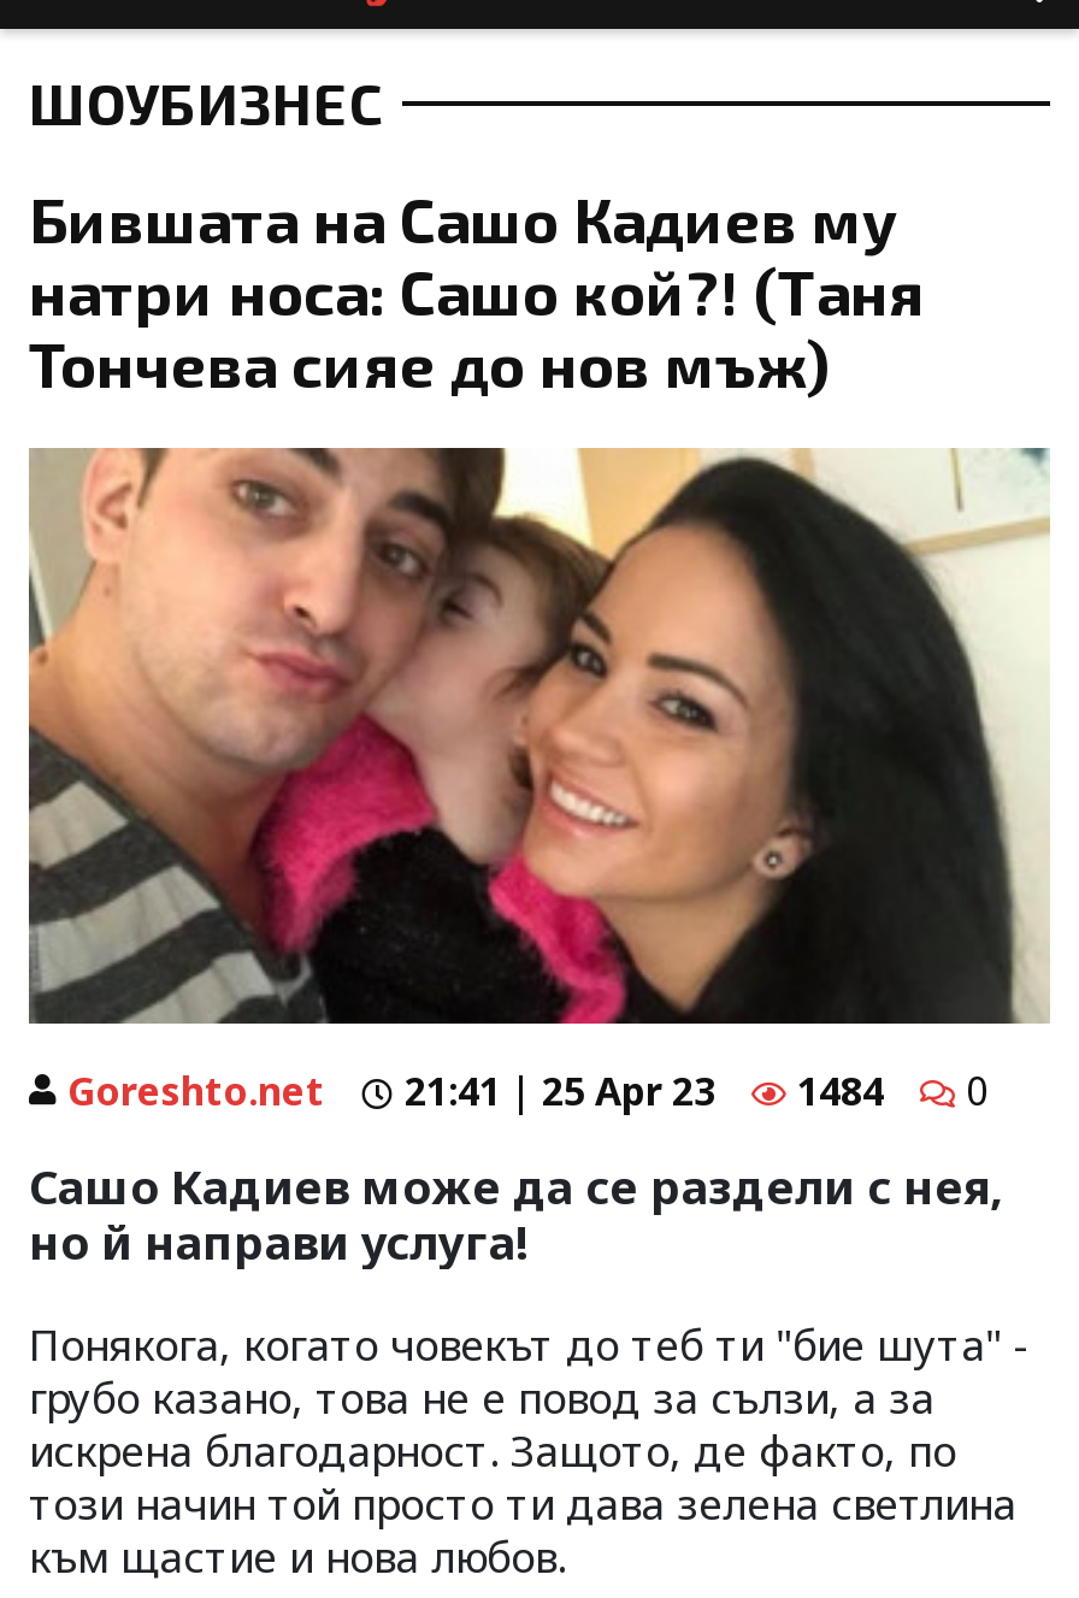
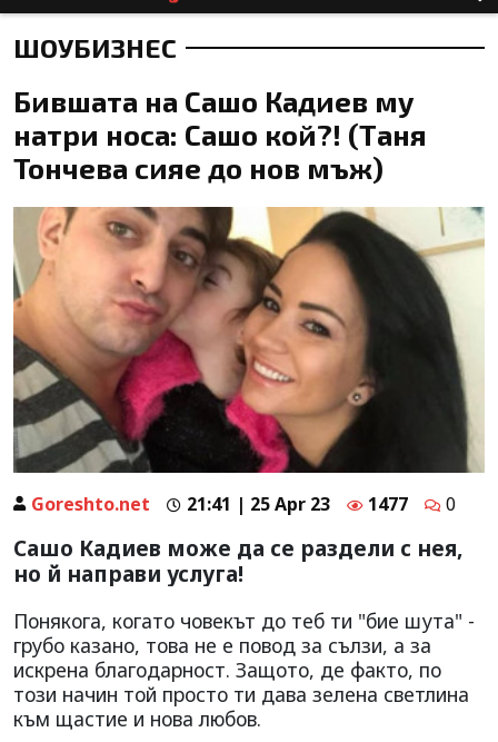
- 1484
+ 1477
